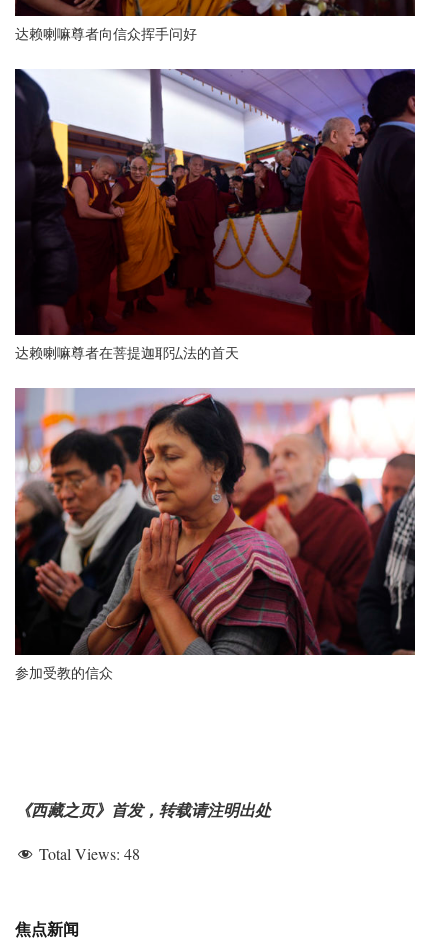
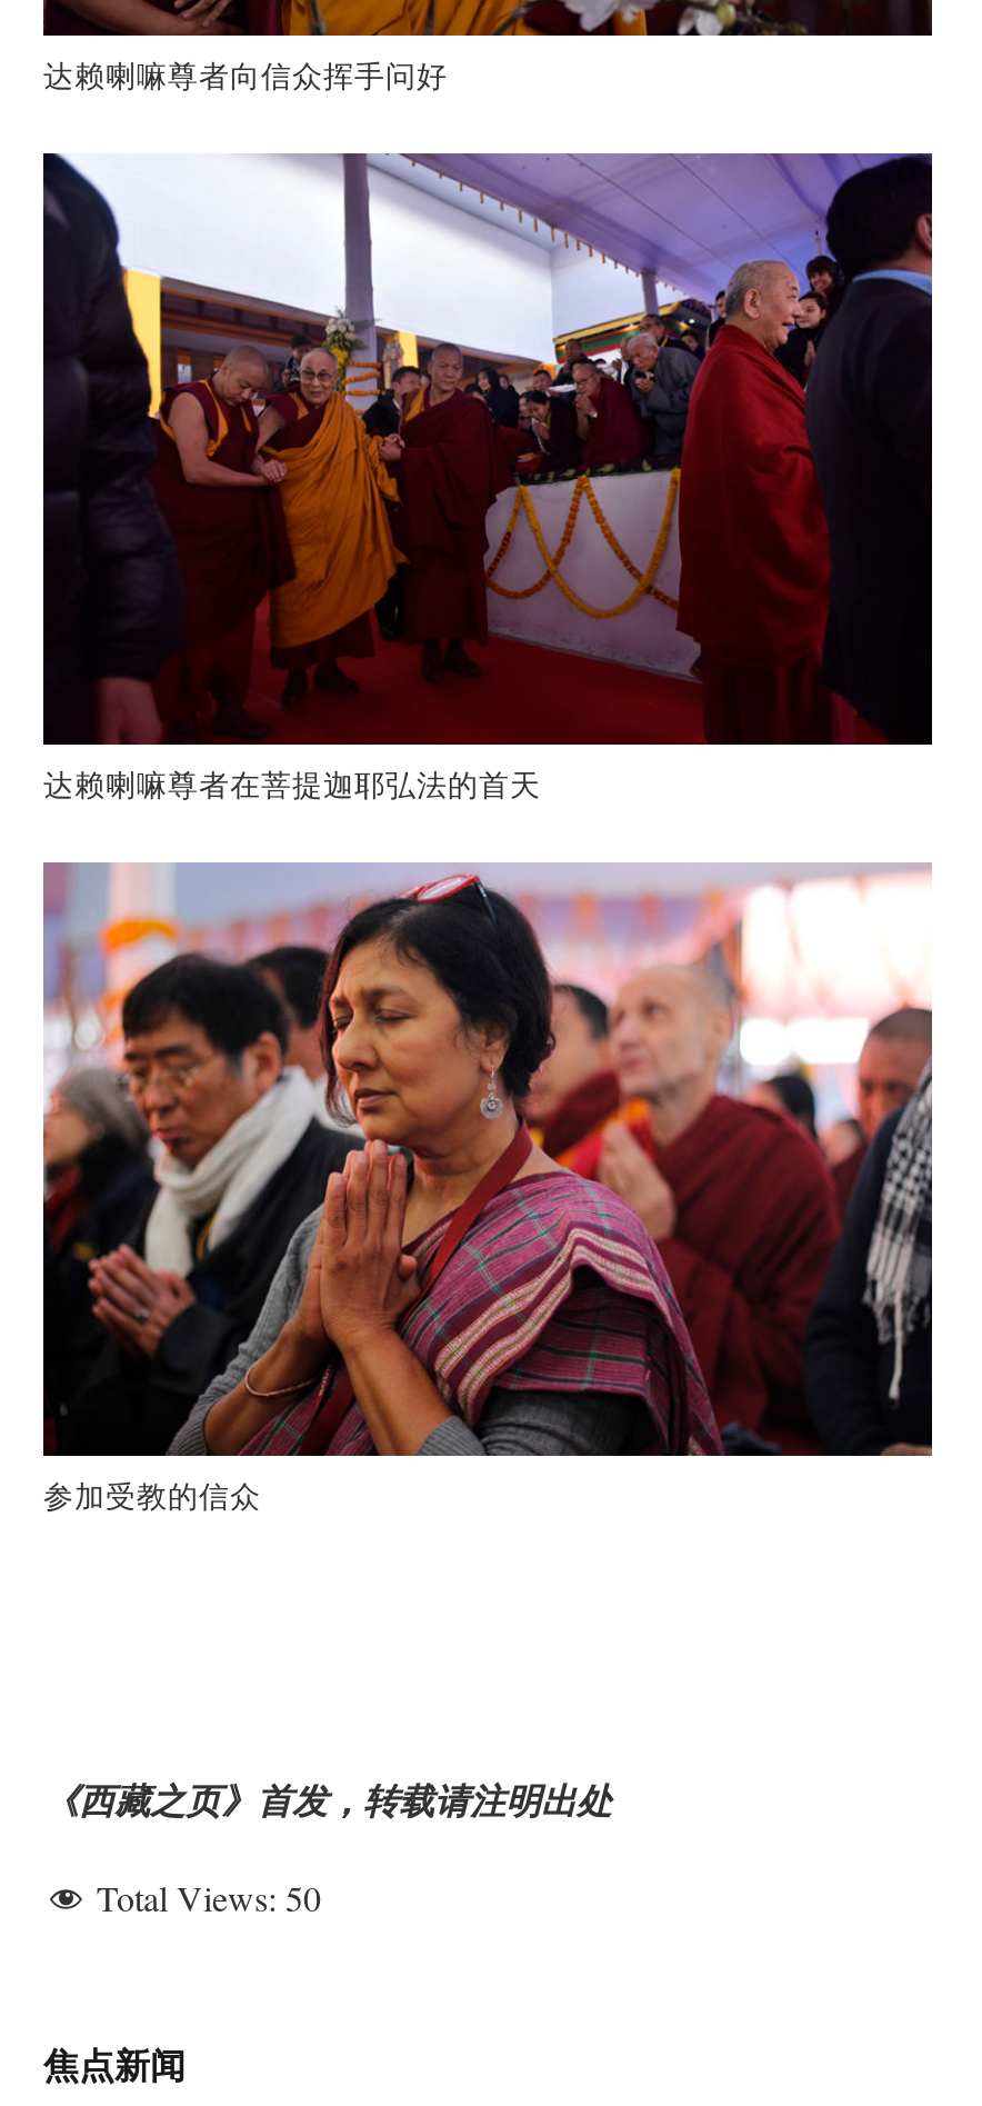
- Total Views: 48
+ Total Views: 50
